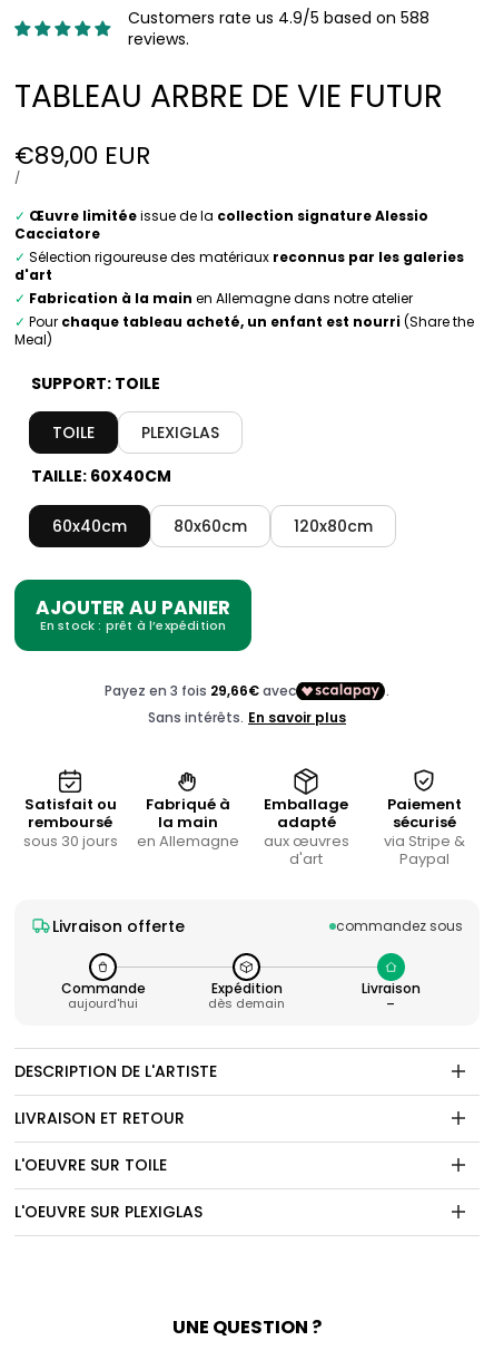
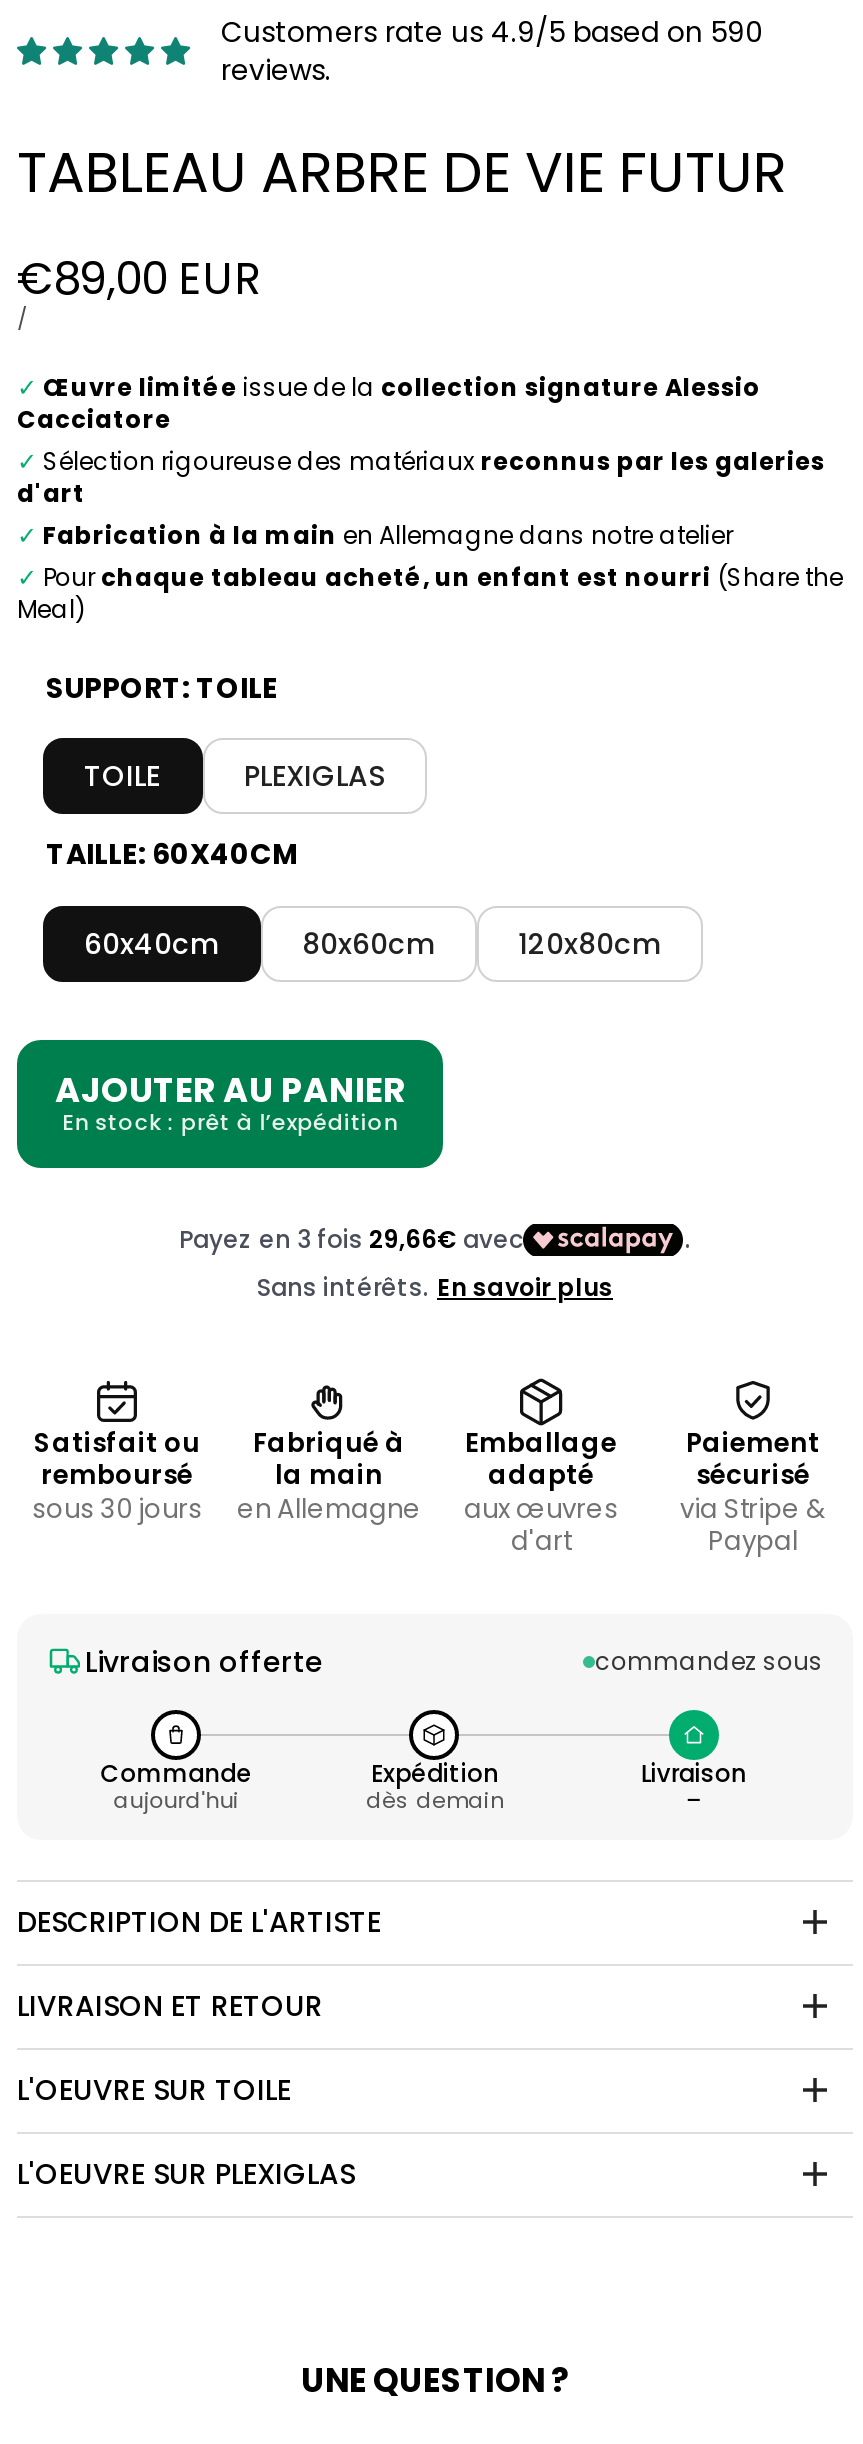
- Customers rate us 4.9/5 based on 588
+ Customers rate us 4.9/5 based on 590
